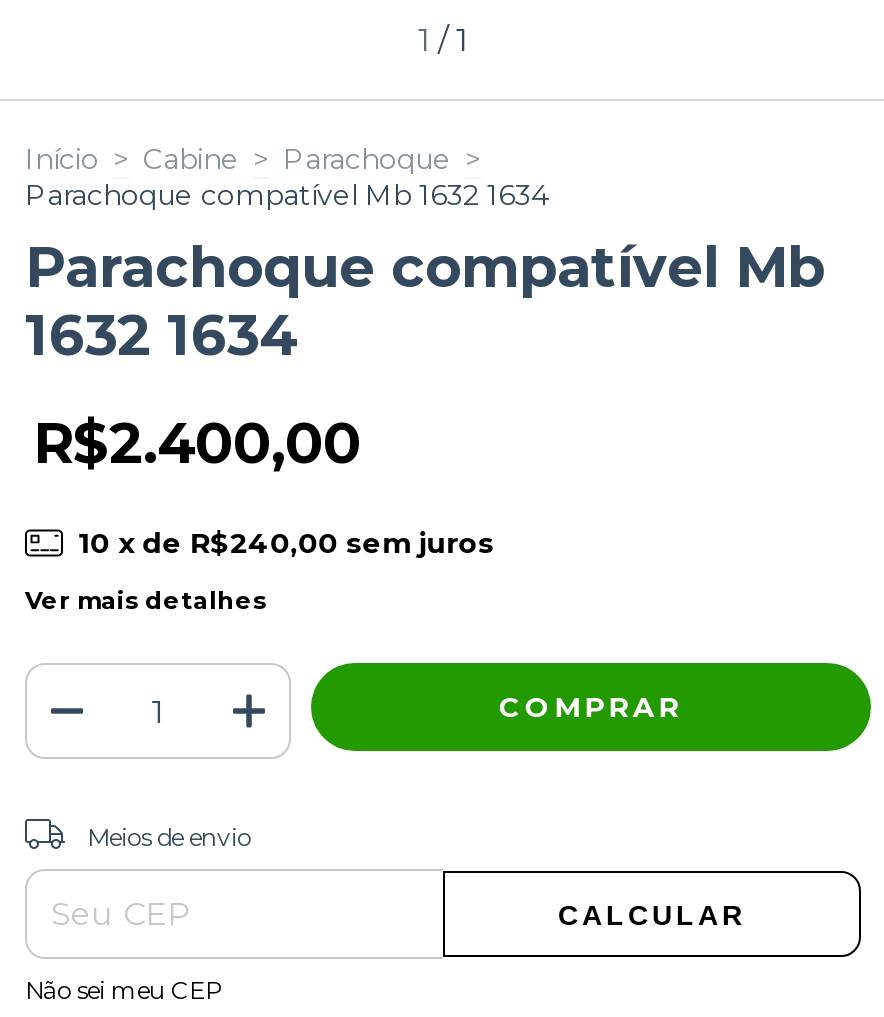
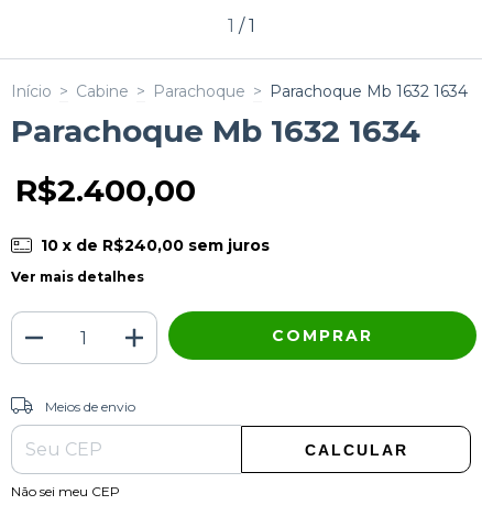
- Início > Cabine > Parachoque >
- Parachoque compatível Mb 1632 1634
- Parachoque compatível Mb
- 1632 1634
+ Início > Cabine > Parachoque > Parachoque Mb 1632 1634
+ Parachoque Mb 1632 1634
